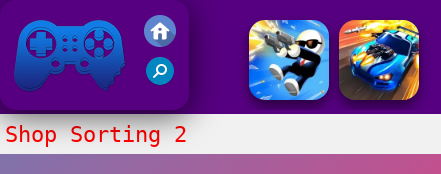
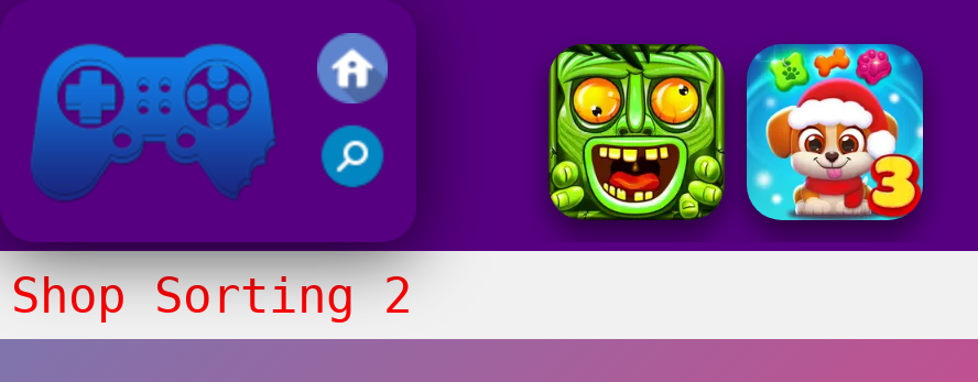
- [image]
+ [image]

- [image]
+ [image]
